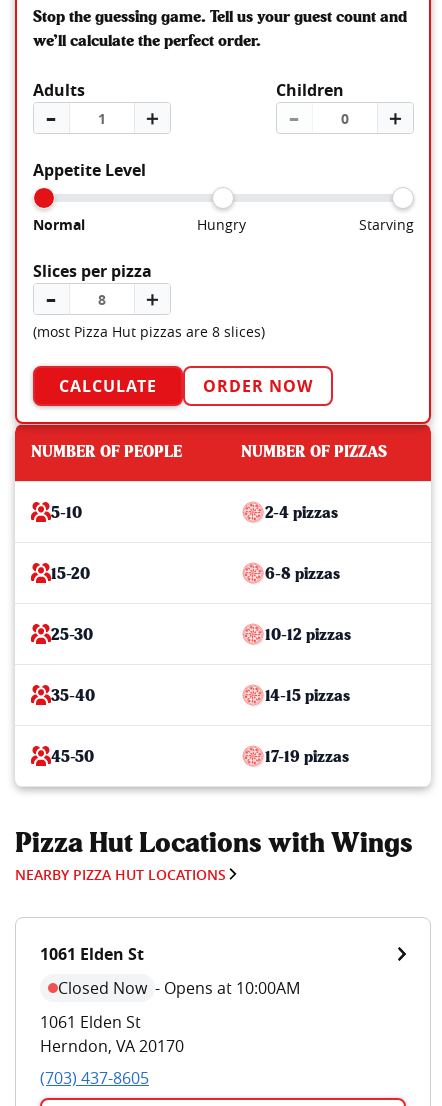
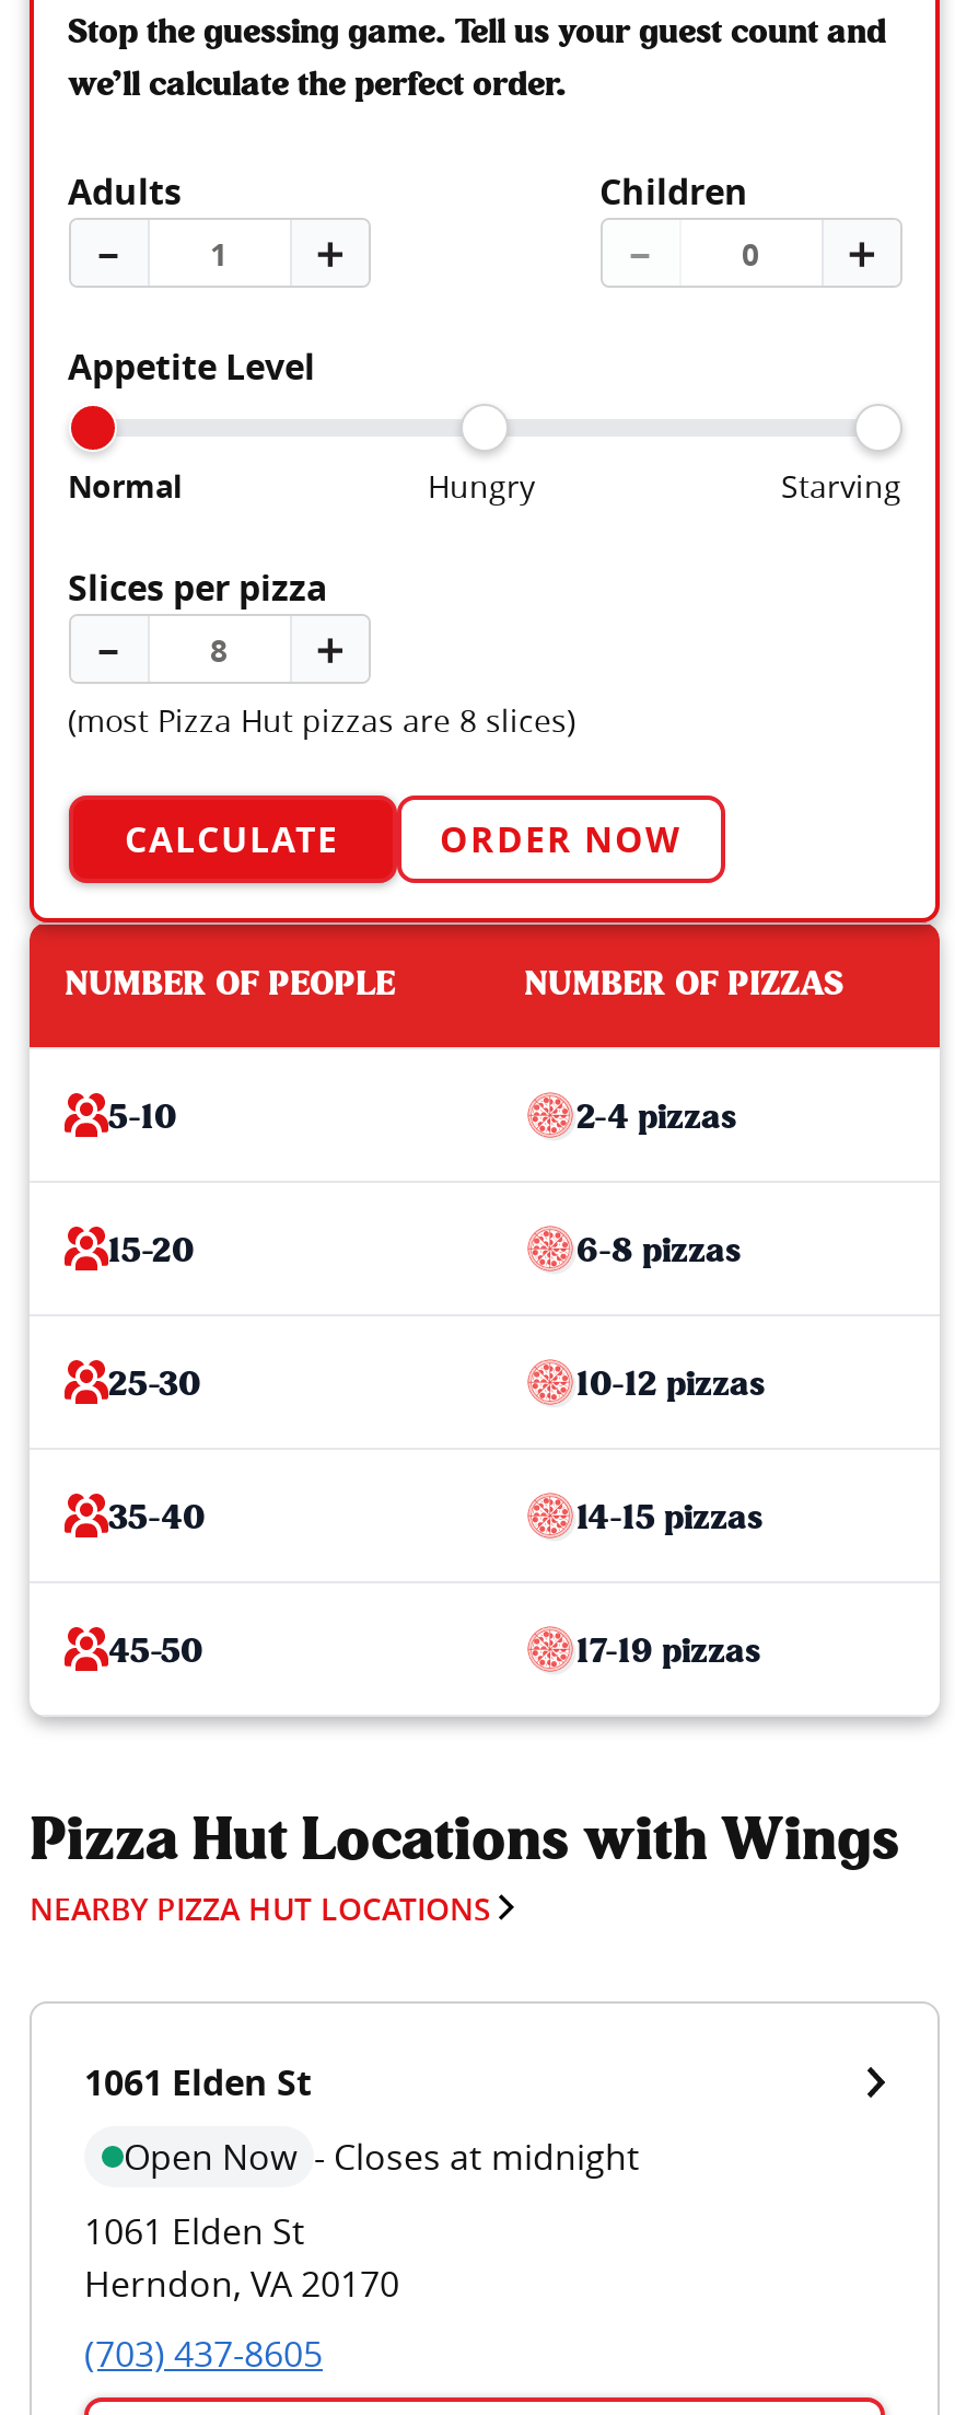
- Closed Now - Opens at 10:00AM
+ Open Now - Closes at midnight
